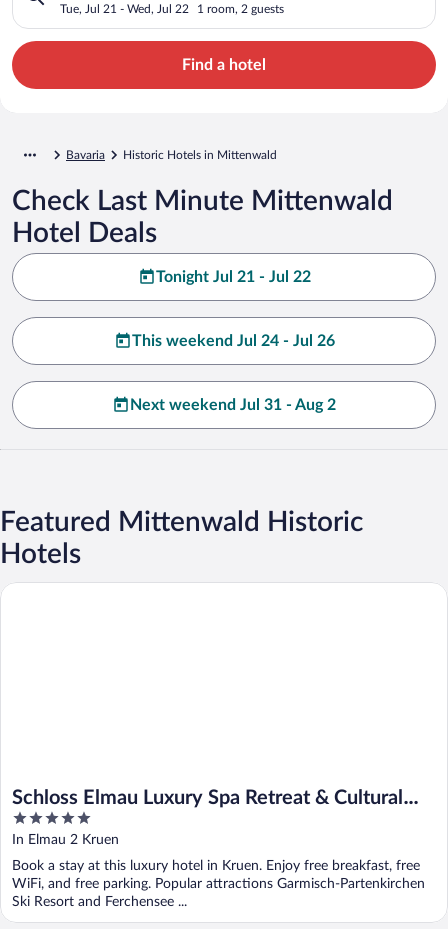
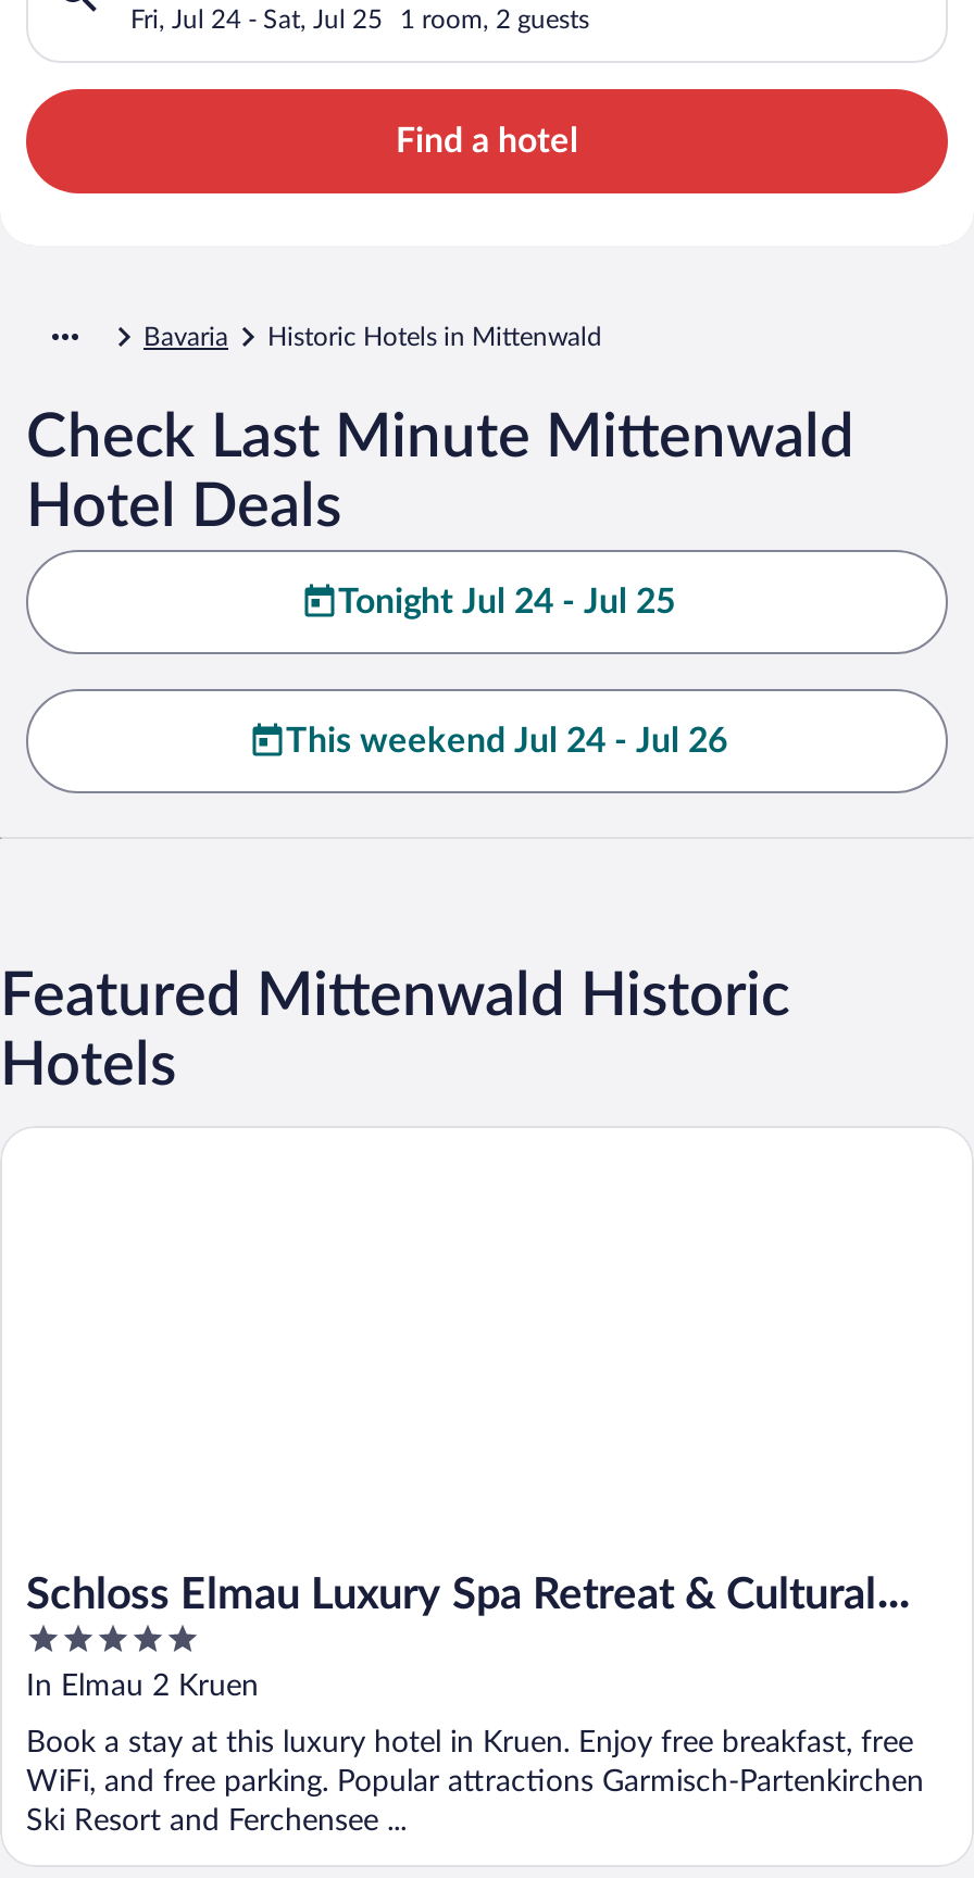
- Tue, Jul 21 - Wed, Jul 22
+ Fri, Jul 24 - Sat, Jul 25

- Tonight Jul 21 - Jul 22
+ Tonight Jul 24 - Jul 25

- Next weekend Jul 31 - Aug 2
